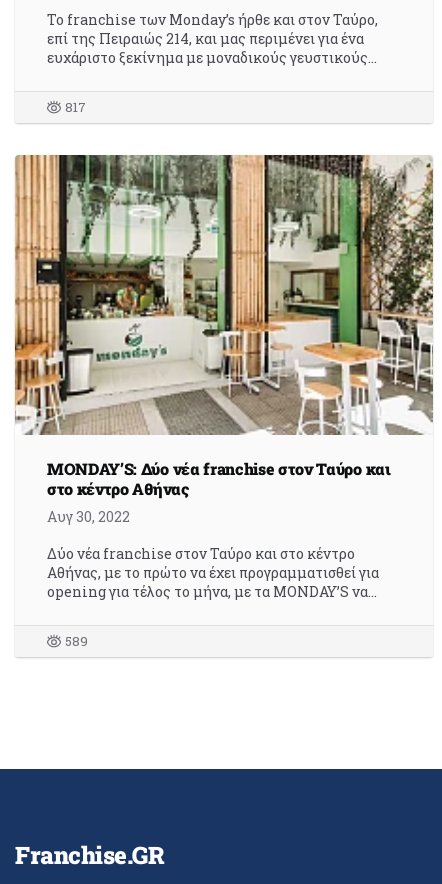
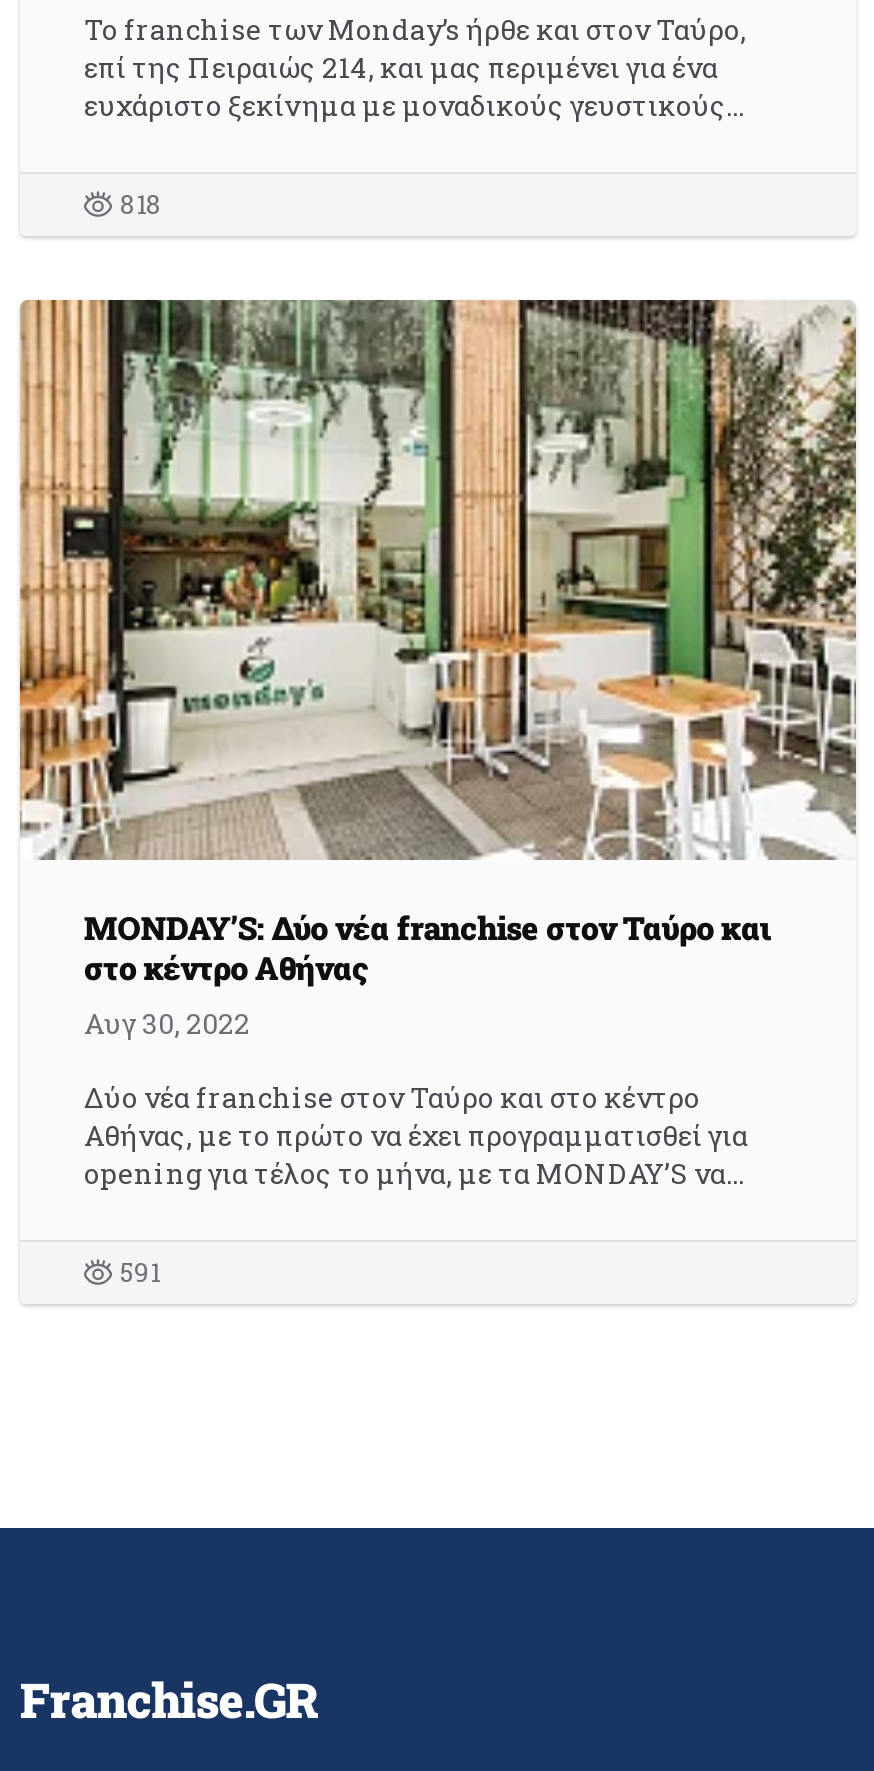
- 817
+ 818

- 589
+ 591
